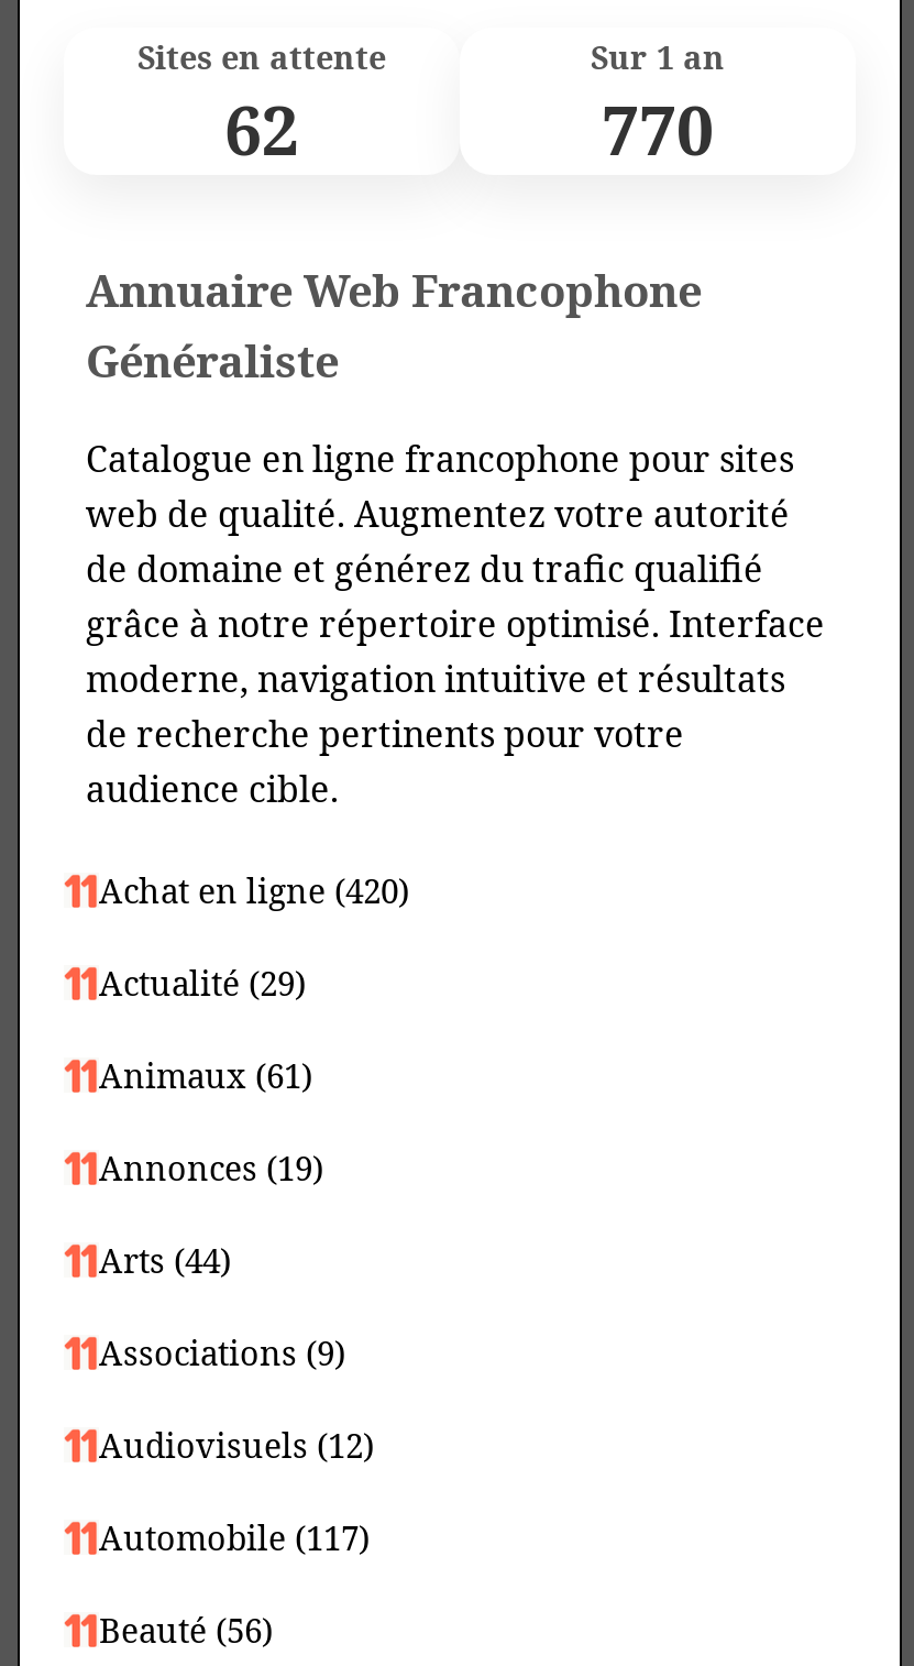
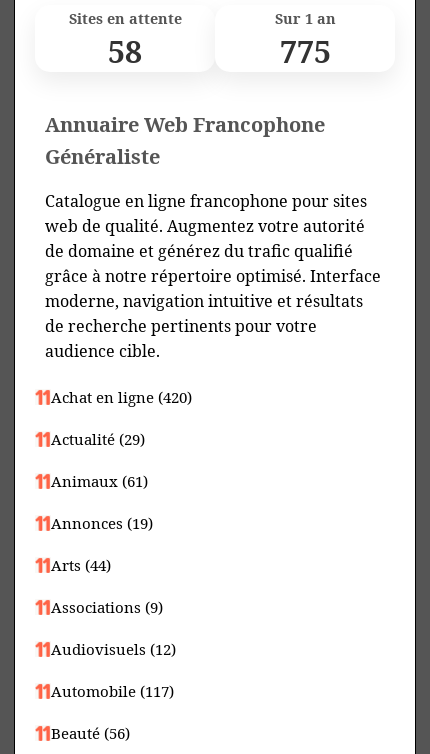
- 62
+ 58

- 770
+ 775
